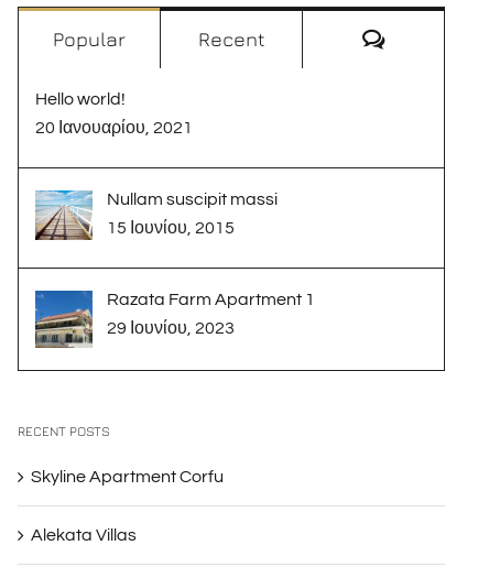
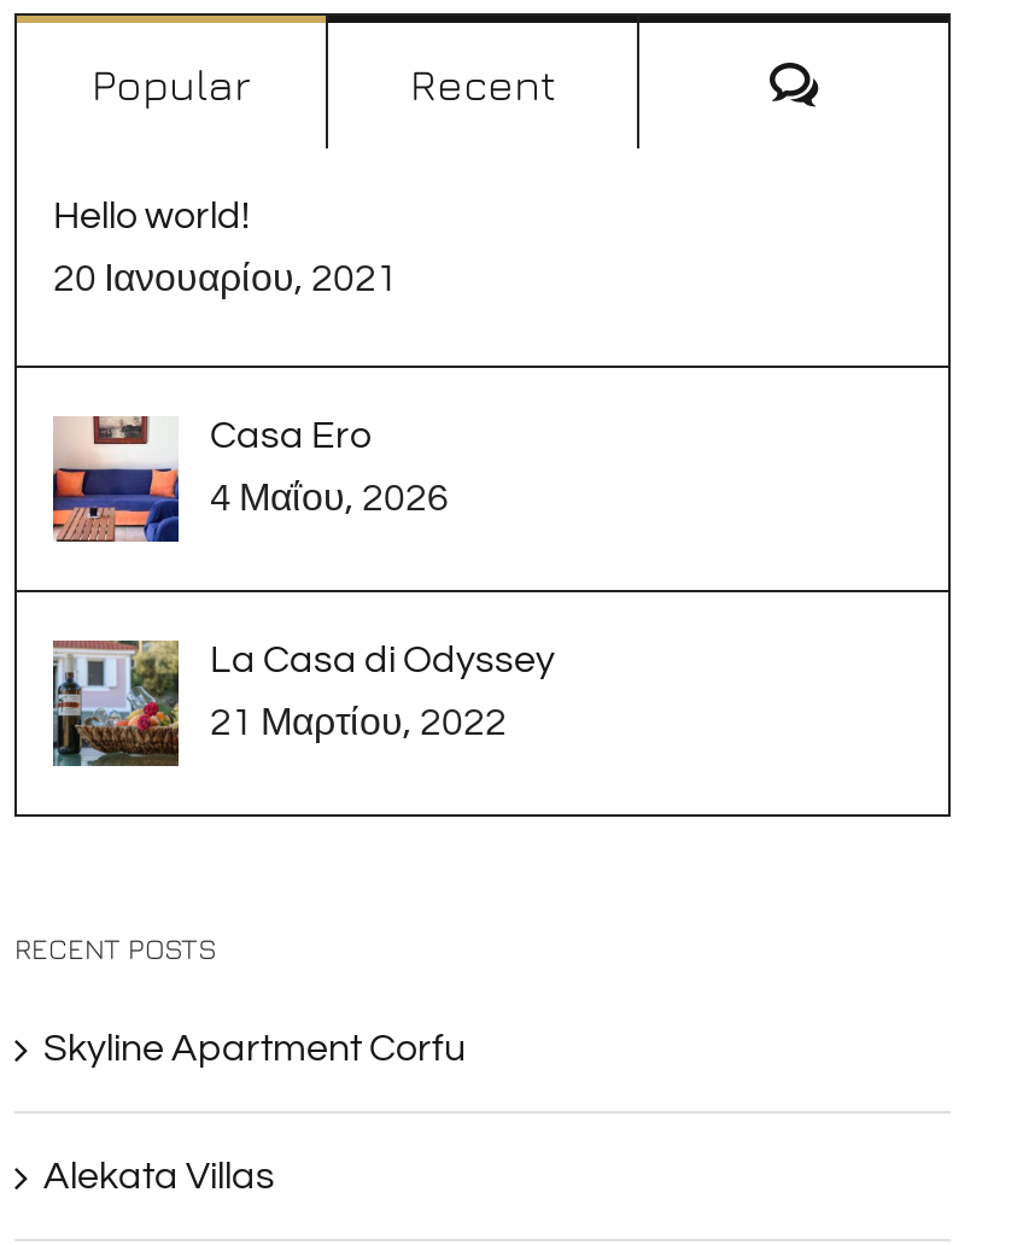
- [image]
- Nullam suscipit massi
+ [image]
+ Casa Ero

- 15 Ιουνίου, 2015
+ 4 Μαΐου, 2026

- [image]
- Razata Farm Apartment 1
+ [image]
+ La Casa di Odyssey

- 29 Ιουνίου, 2023
+ 21 Μαρτίου, 2022
